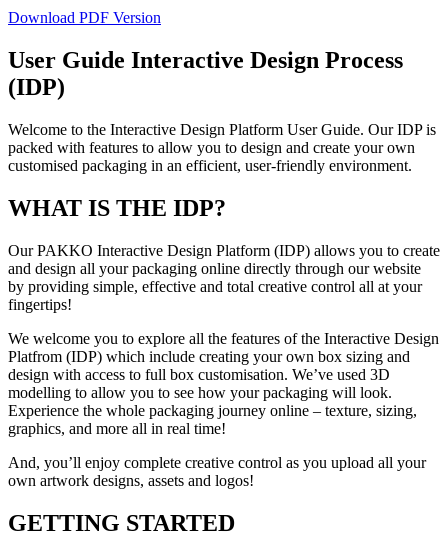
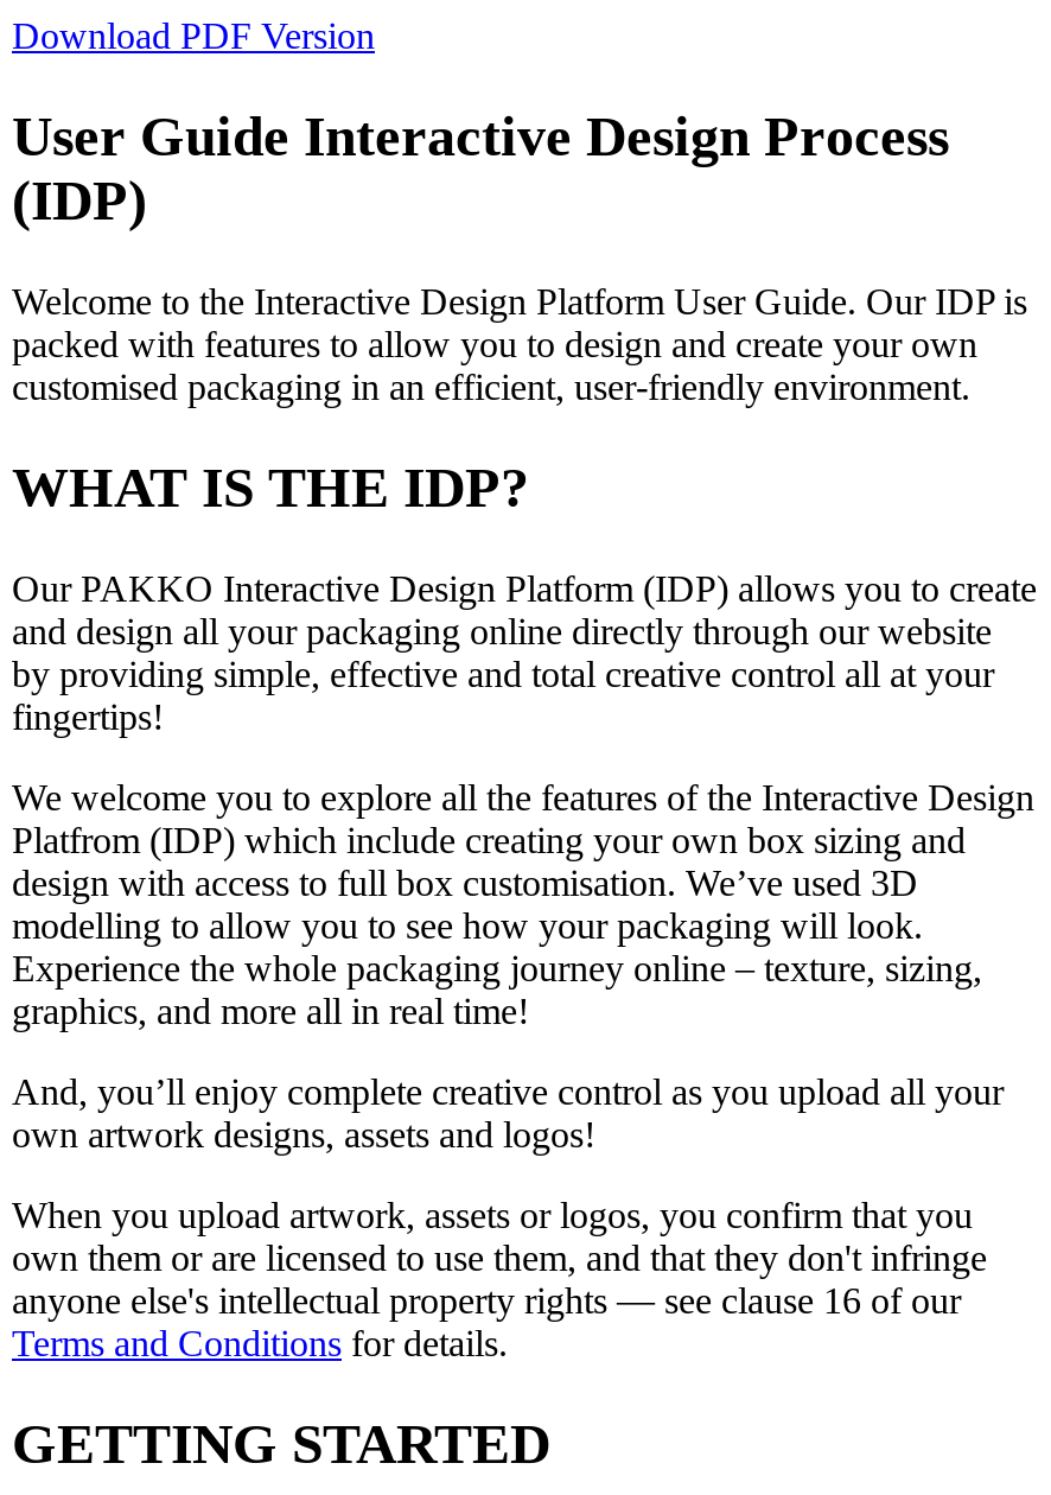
+ When you upload artwork, assets or logos, you confirm that you
+ own them or are licensed to use them, and that they don't infringe
+ anyone else's intellectual property rights — see clause 16 of our
+ Terms and Conditions for details.
